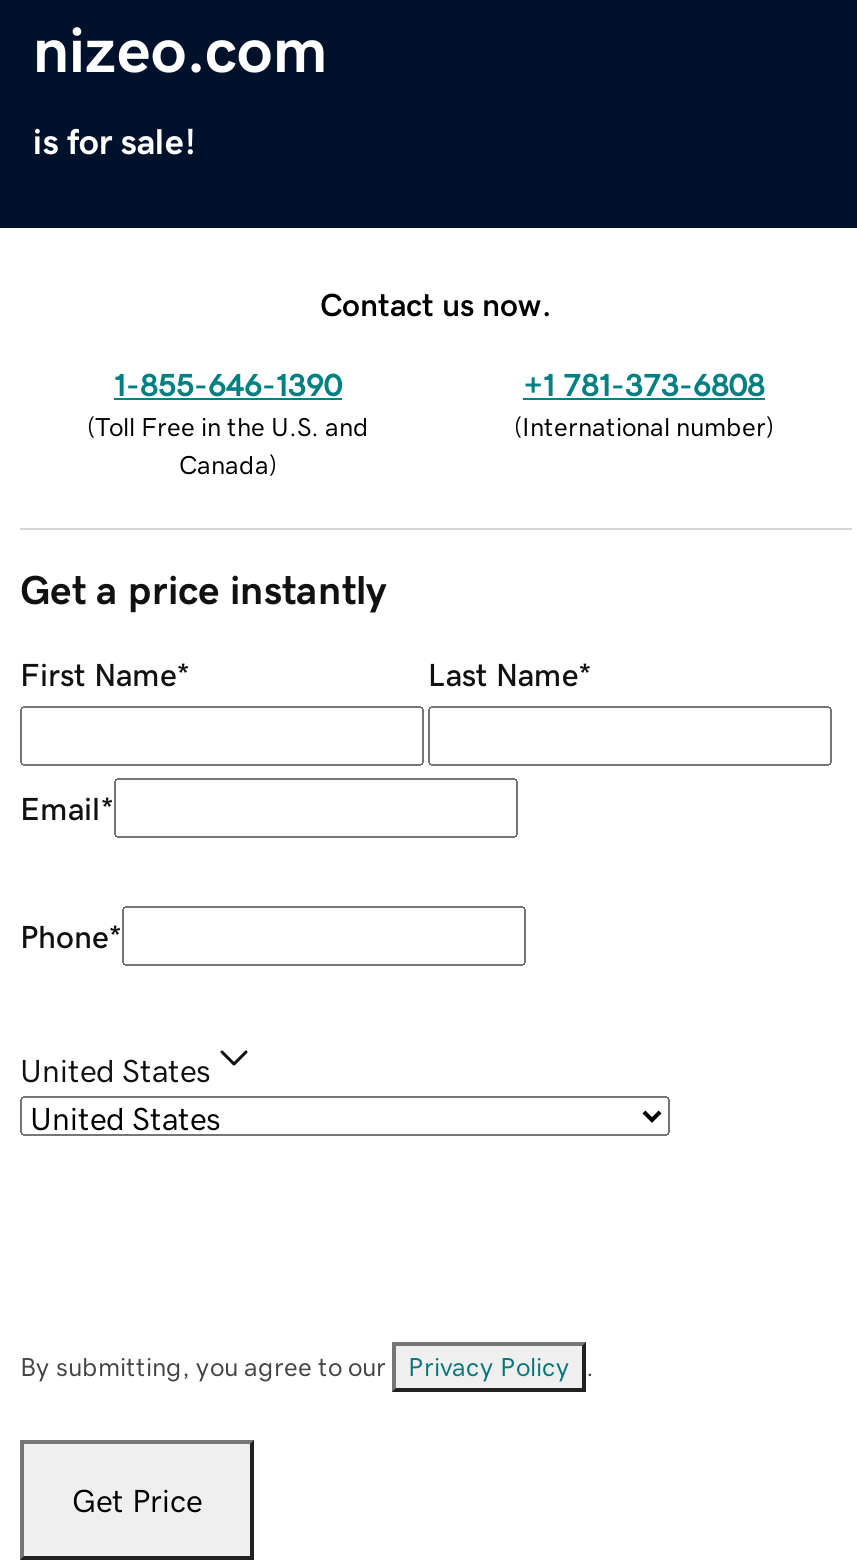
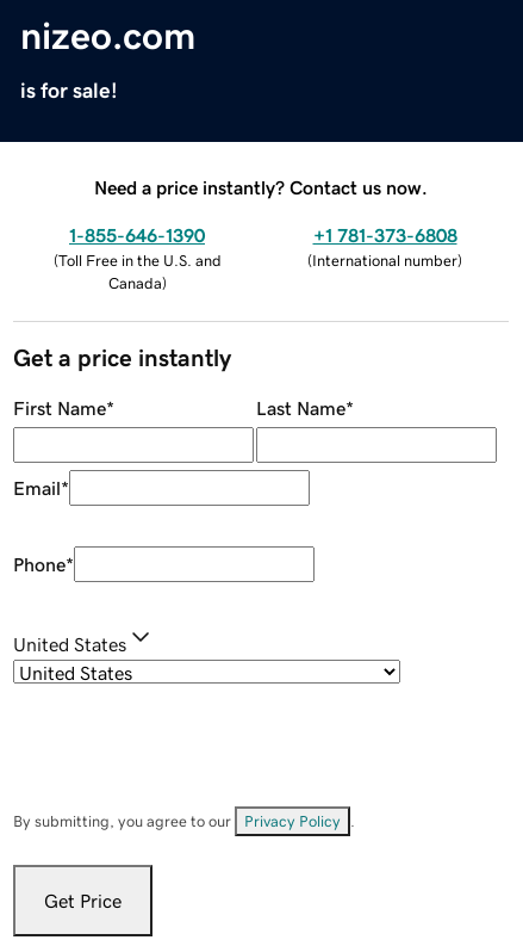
- Contact us now.
+ Need a price instantly? Contact us now.
